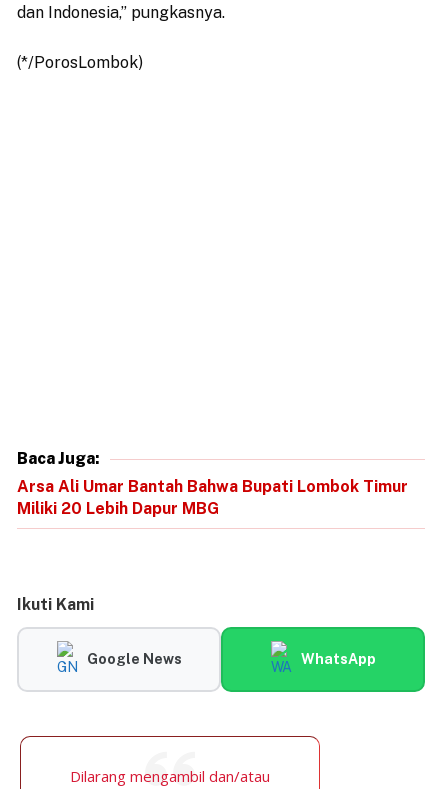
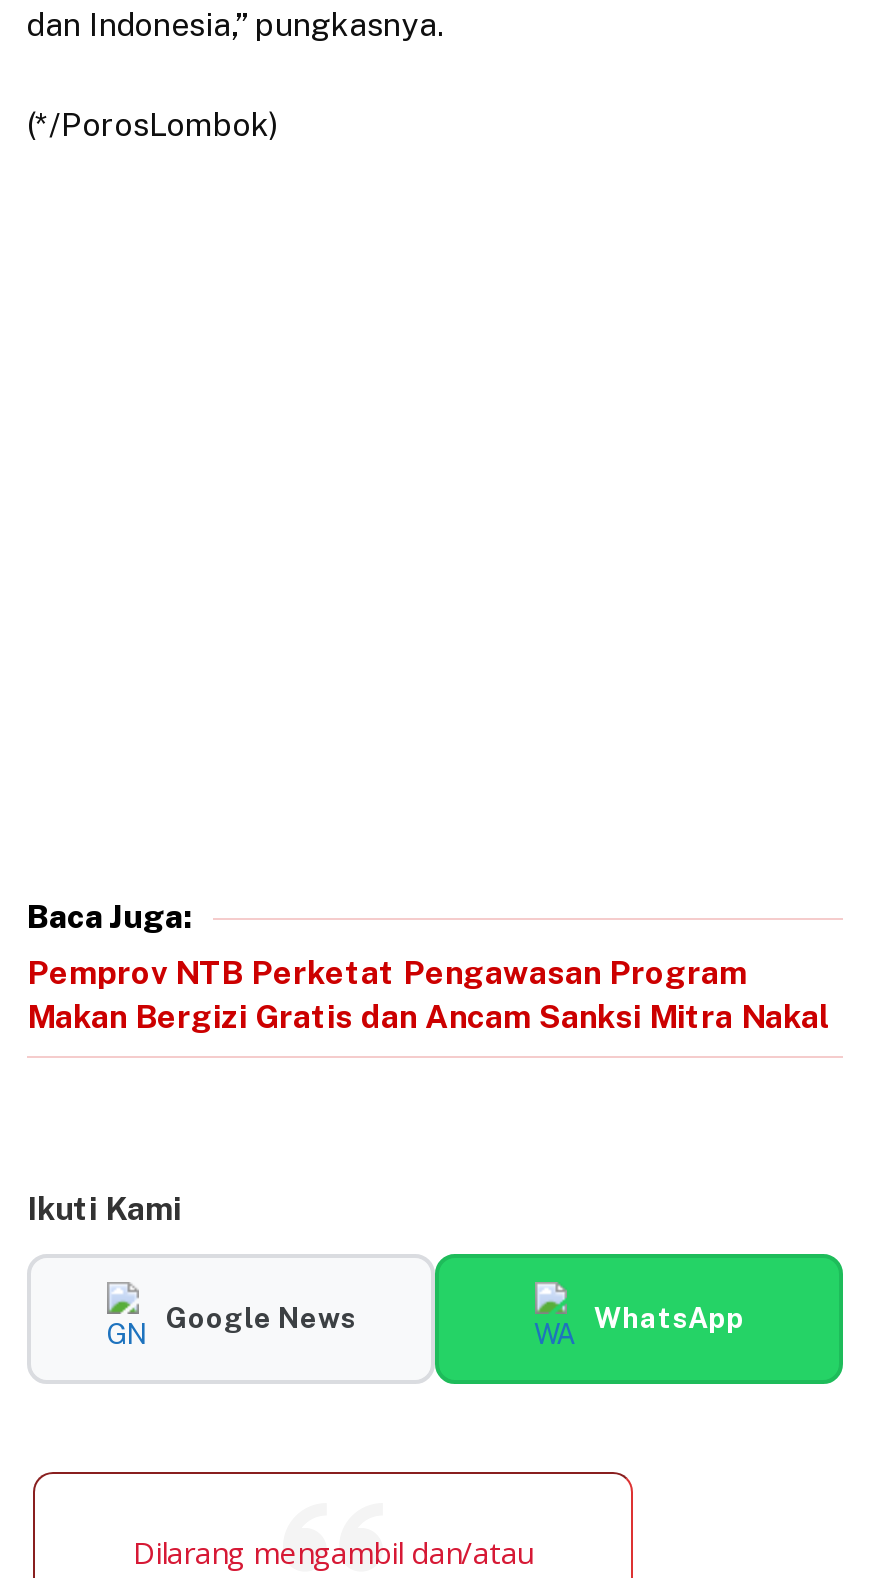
- Arsa Ali Umar Bantah Bahwa Bupati Lombok Timur
- Miliki 20 Lebih Dapur MBG
+ Pemprov NTB Perketat Pengawasan Program
+ Makan Bergizi Gratis dan Ancam Sanksi Mitra Nakal
